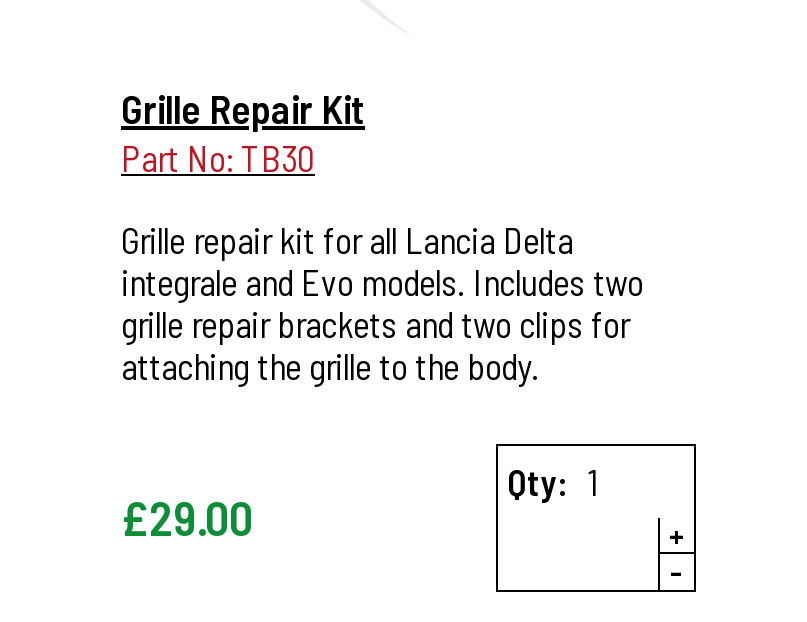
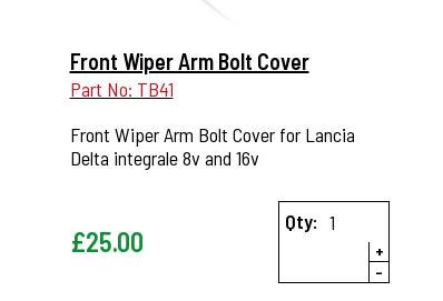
- Grille Repair Kit
- Part No: TB30
+ Front Wiper Arm Bolt Cover
+ Part No: TB41

- Grille repair kit for all Lancia Delta
- integrale and Evo models. Includes two
- grille repair brackets and two clips for
- attaching the grille to the body.
+ Front Wiper Arm Bolt Cover for Lancia
+ Delta integrale 8v and 16v

- £29.00
+ £25.00
